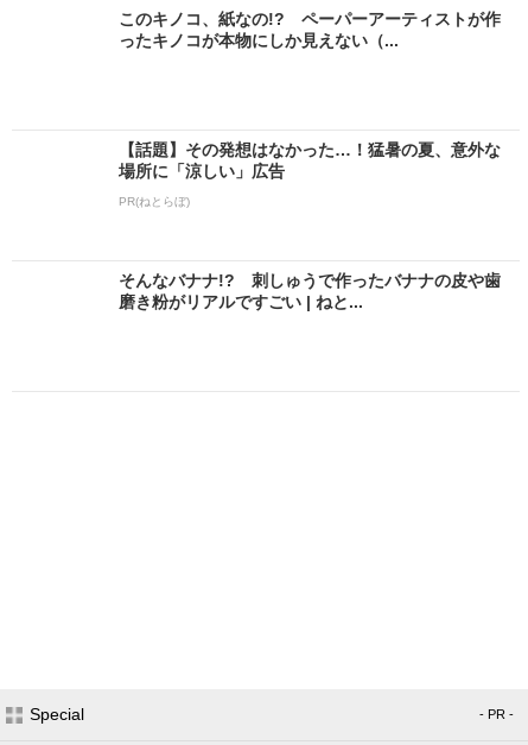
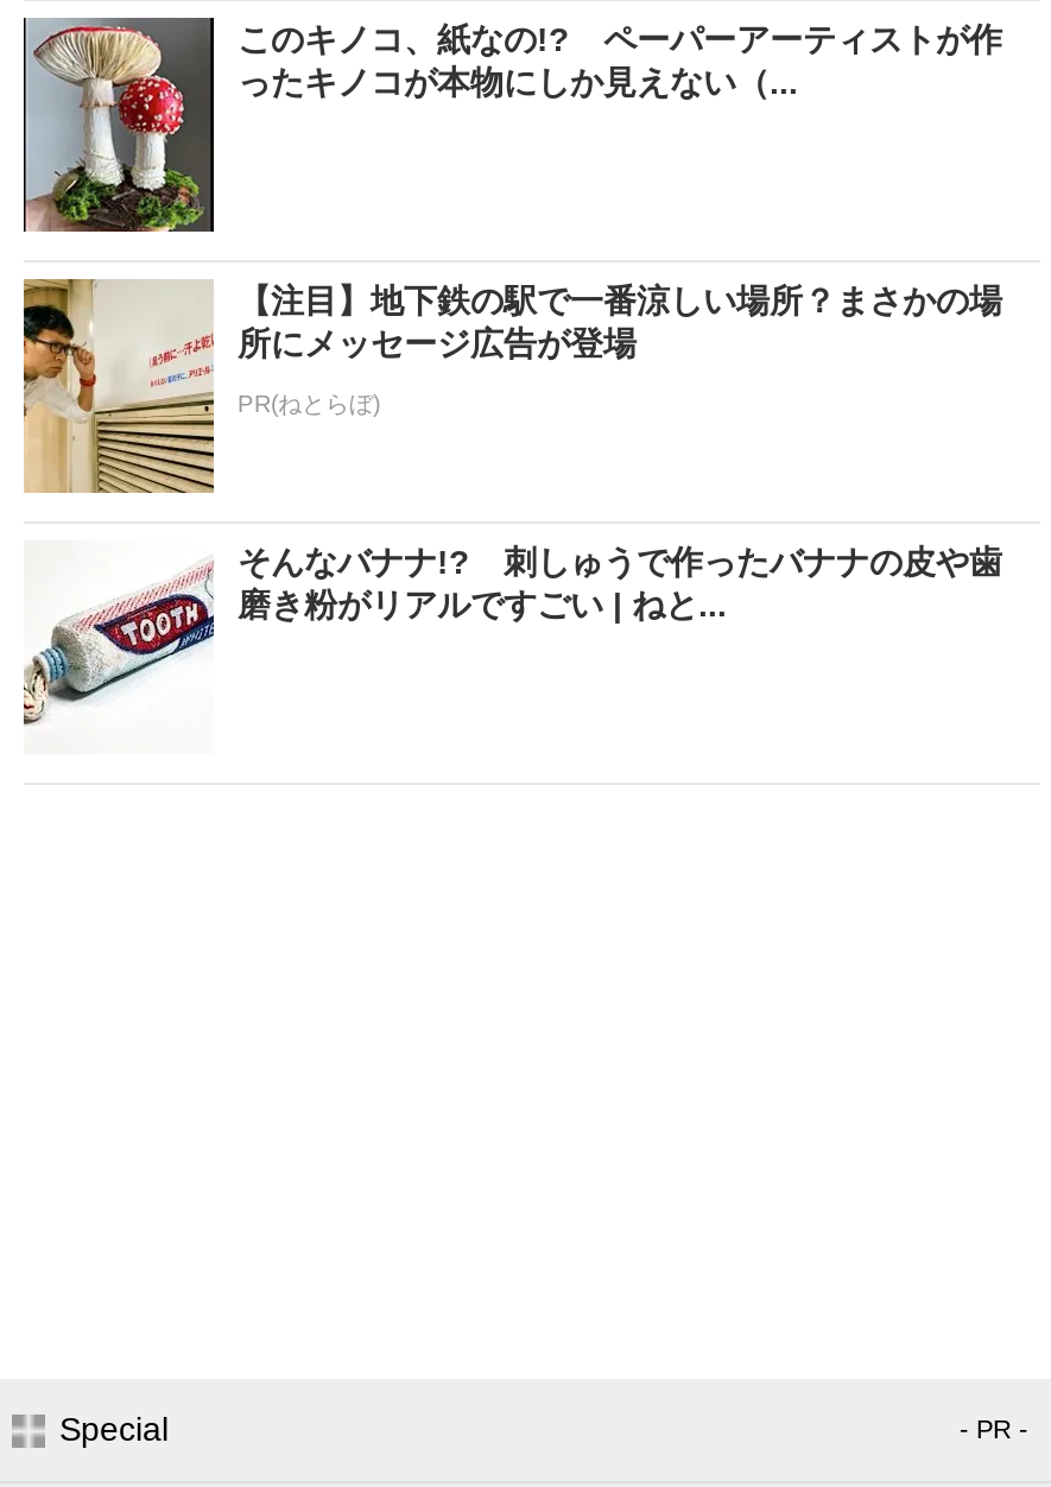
+ [image]

+ [image]

- 【話題】その発想はなかった…！猛暑の夏、意外な
- 場所に「涼しい」広告
+ 【注目】地下鉄の駅で一番涼しい場所？まさかの場
+ 所にメッセージ広告が登場

+ [image]
